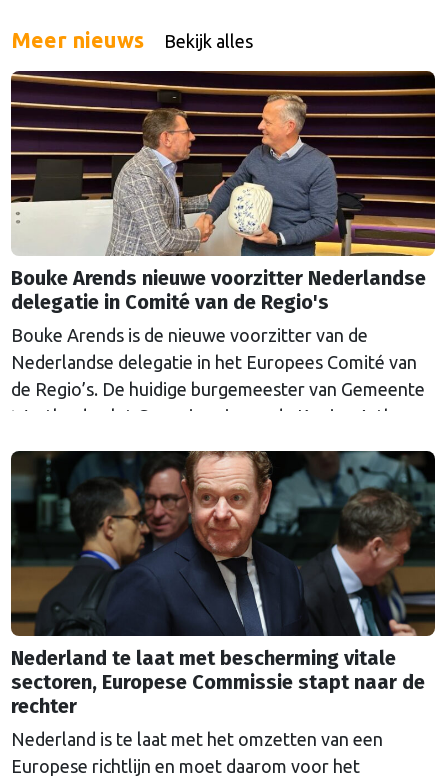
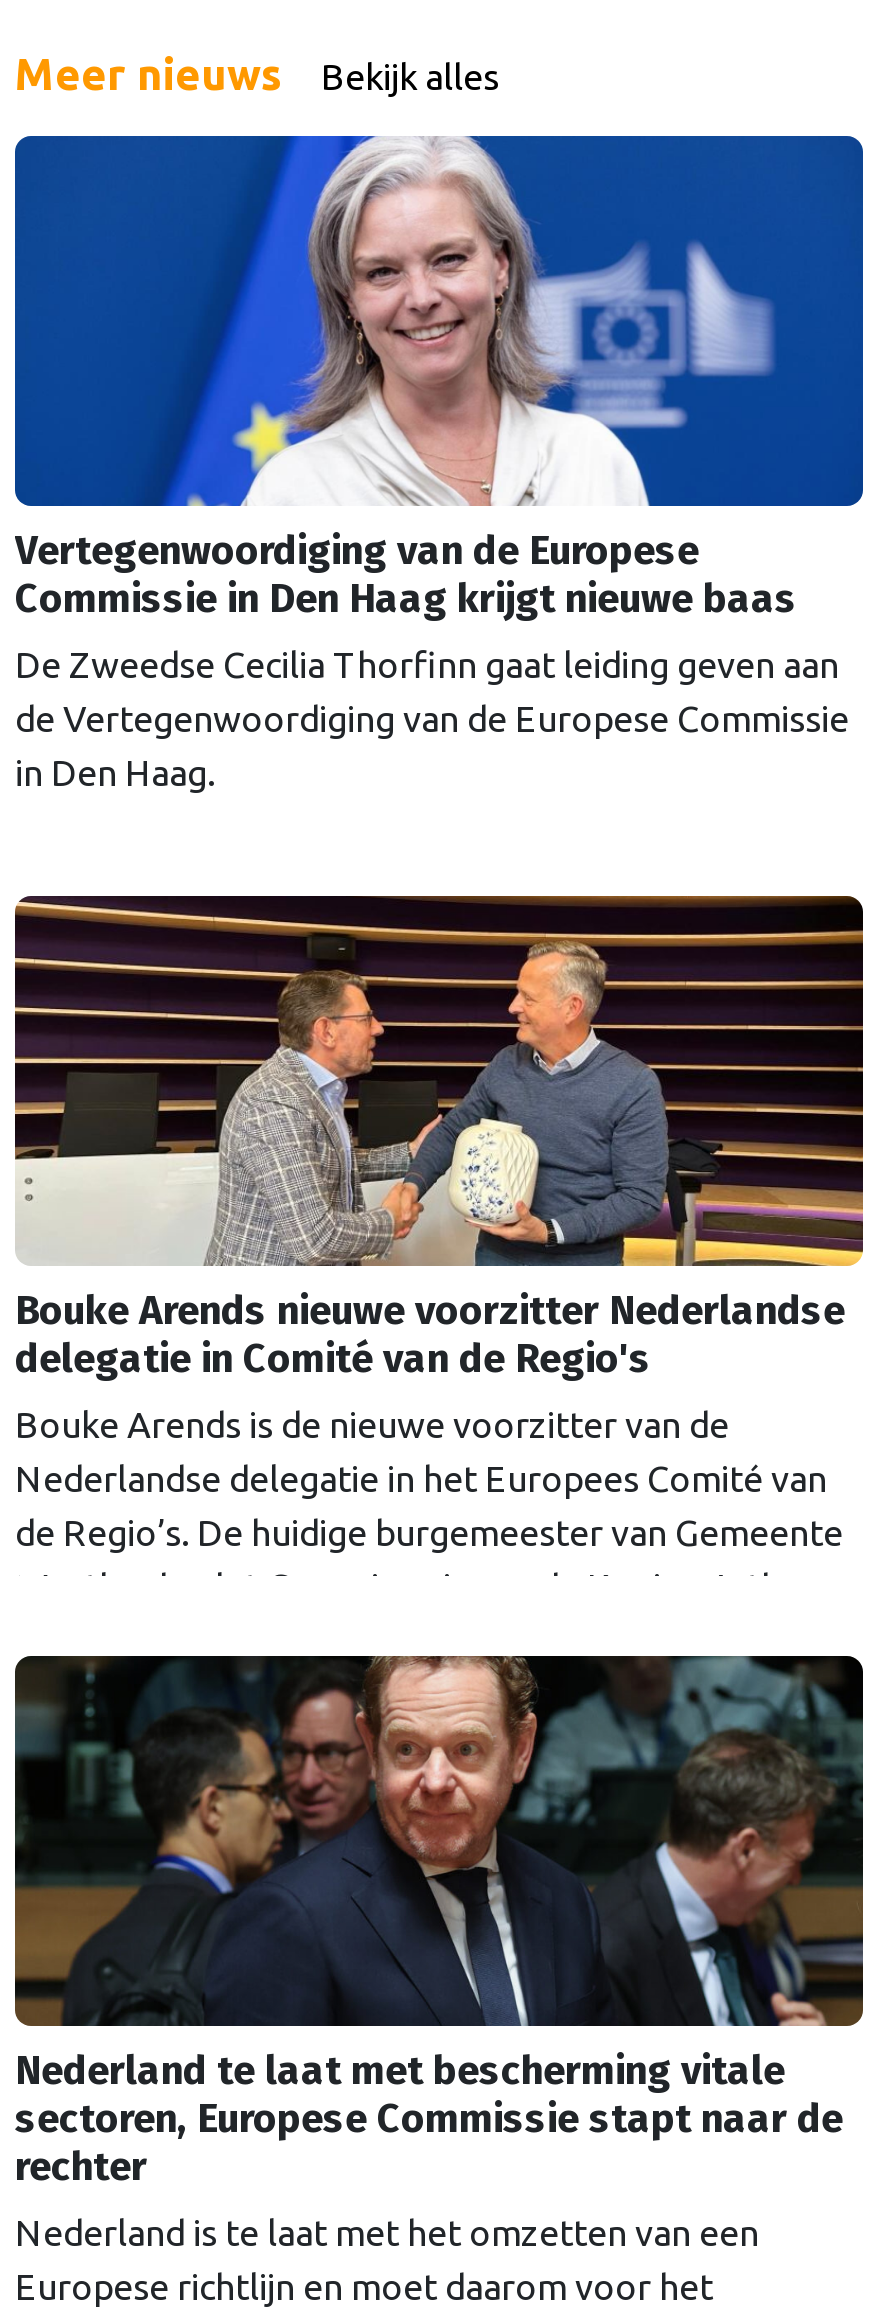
+ [image]
+ Vertegenwoordiging van de Europese
+ Commissie in Den Haag krijgt nieuwe baas
+ De Zweedse Cecilia Thorfinn gaat leiding geven aan
+ de Vertegenwoordiging van de Europese Commissie
+ in Den Haag.
